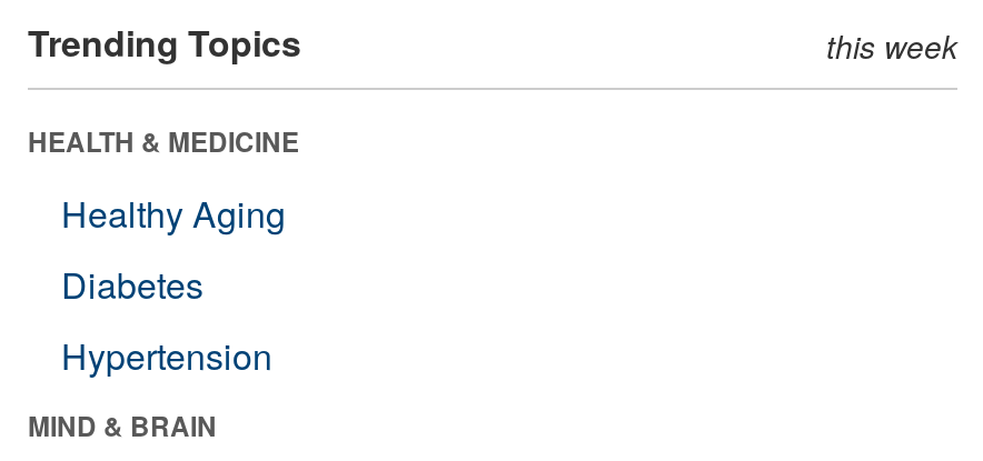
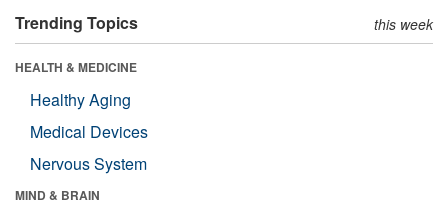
- Diabetes
- Hypertension
+ Medical Devices
+ Nervous System
